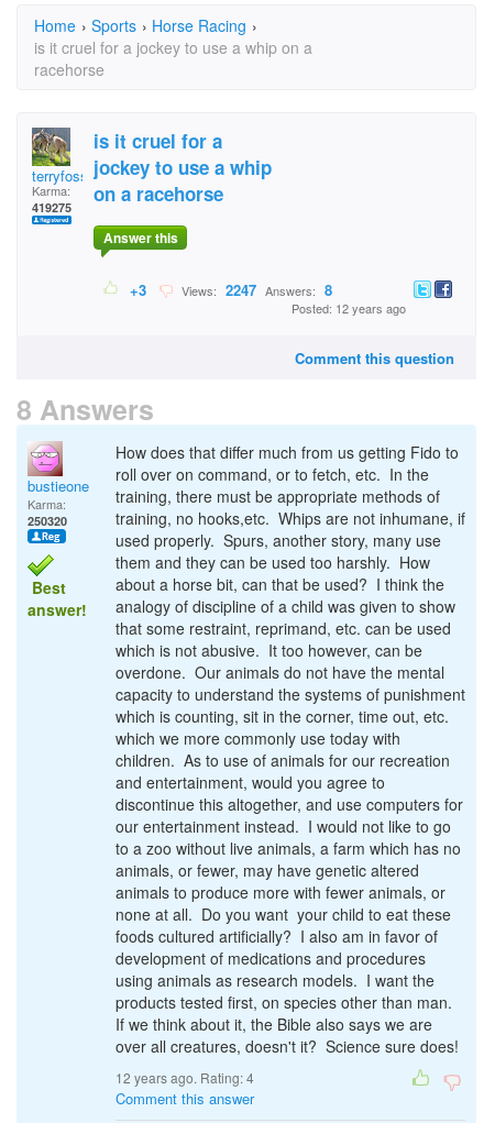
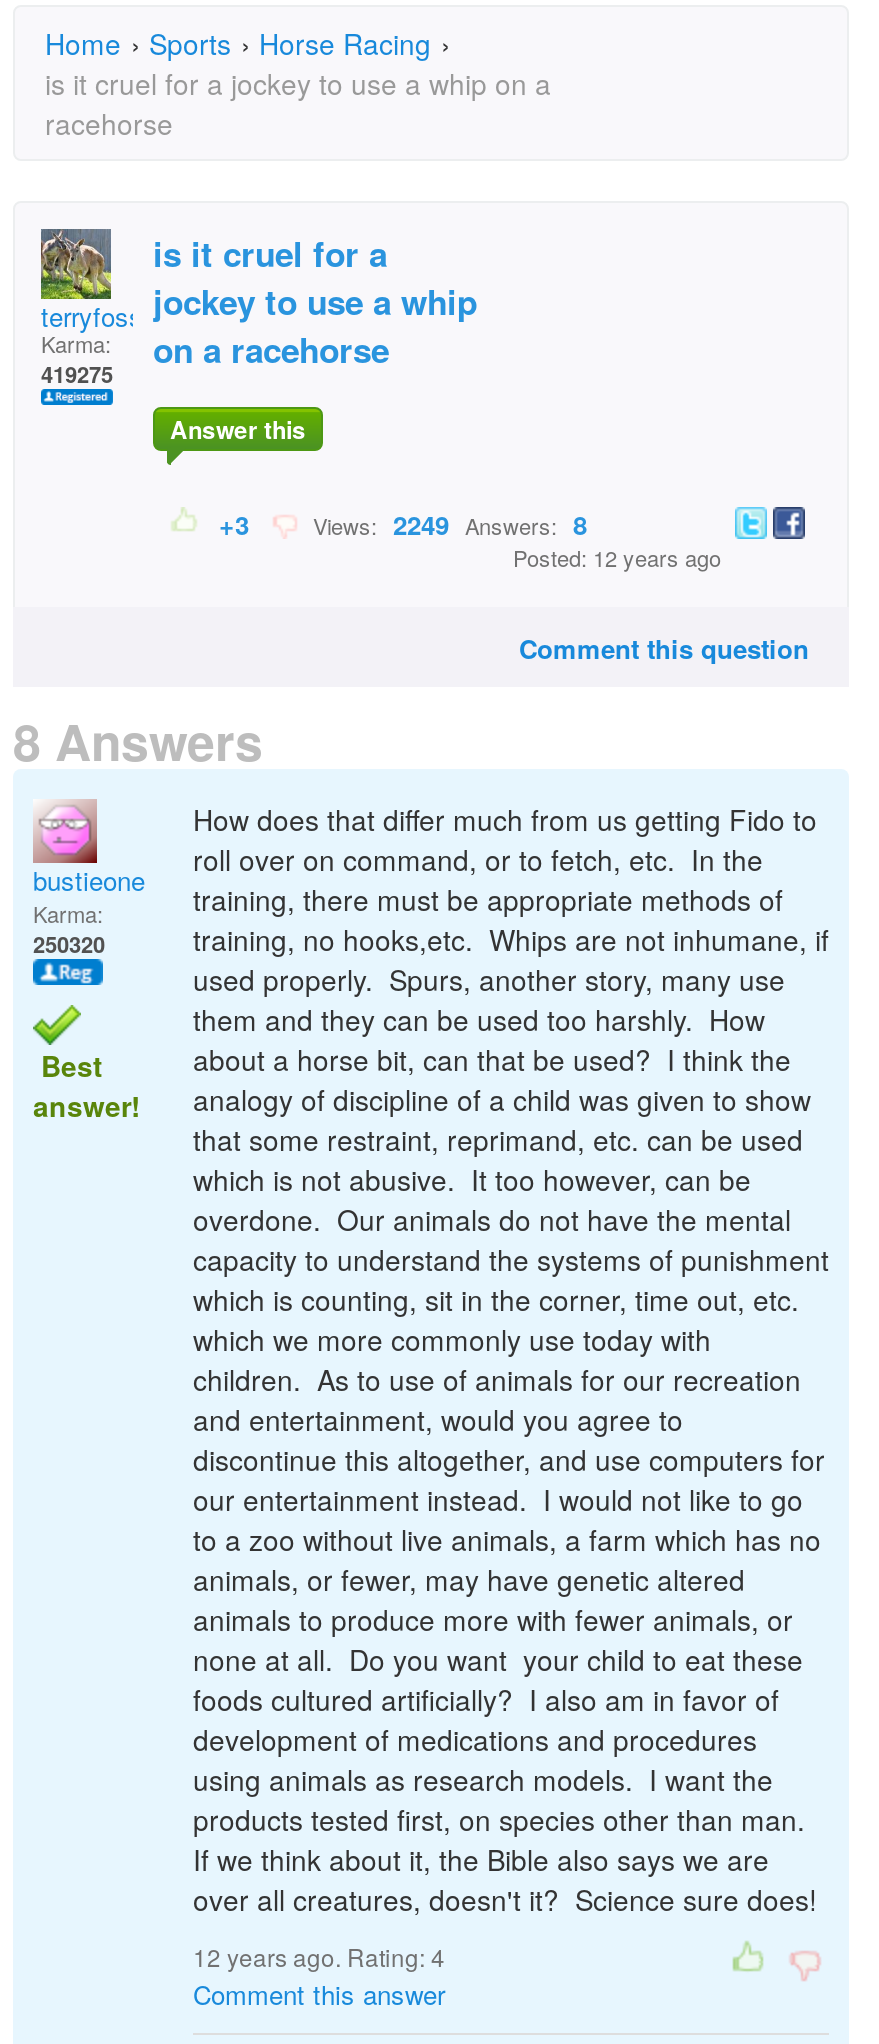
- Views: 2247 Answers: 8
+ Views: 2249 Answers: 8
